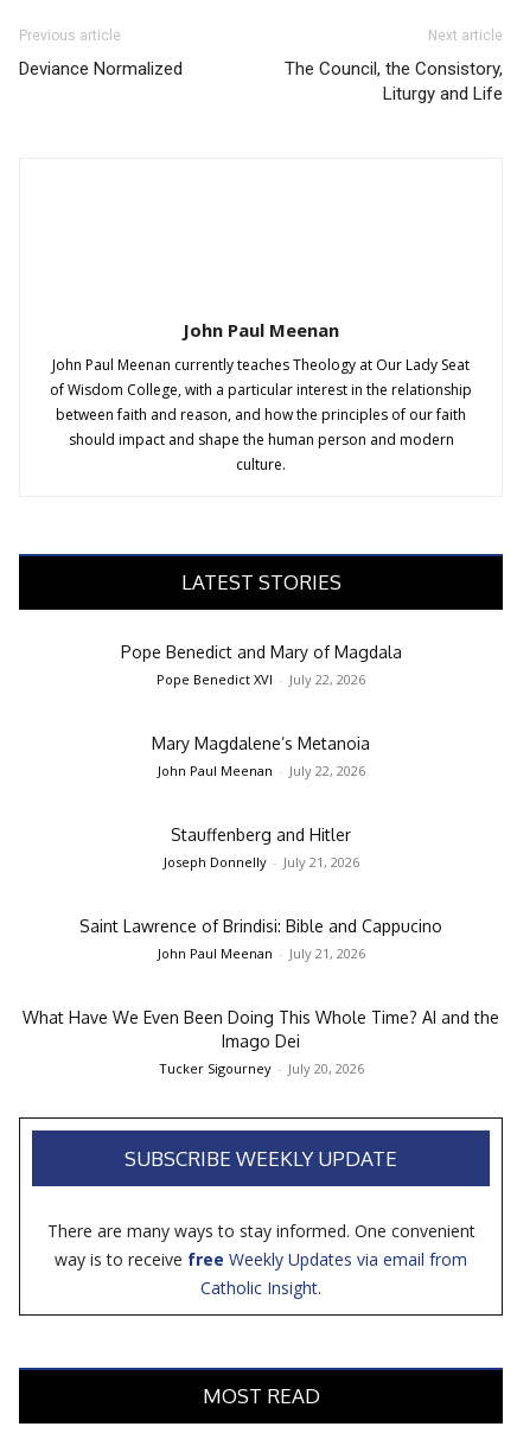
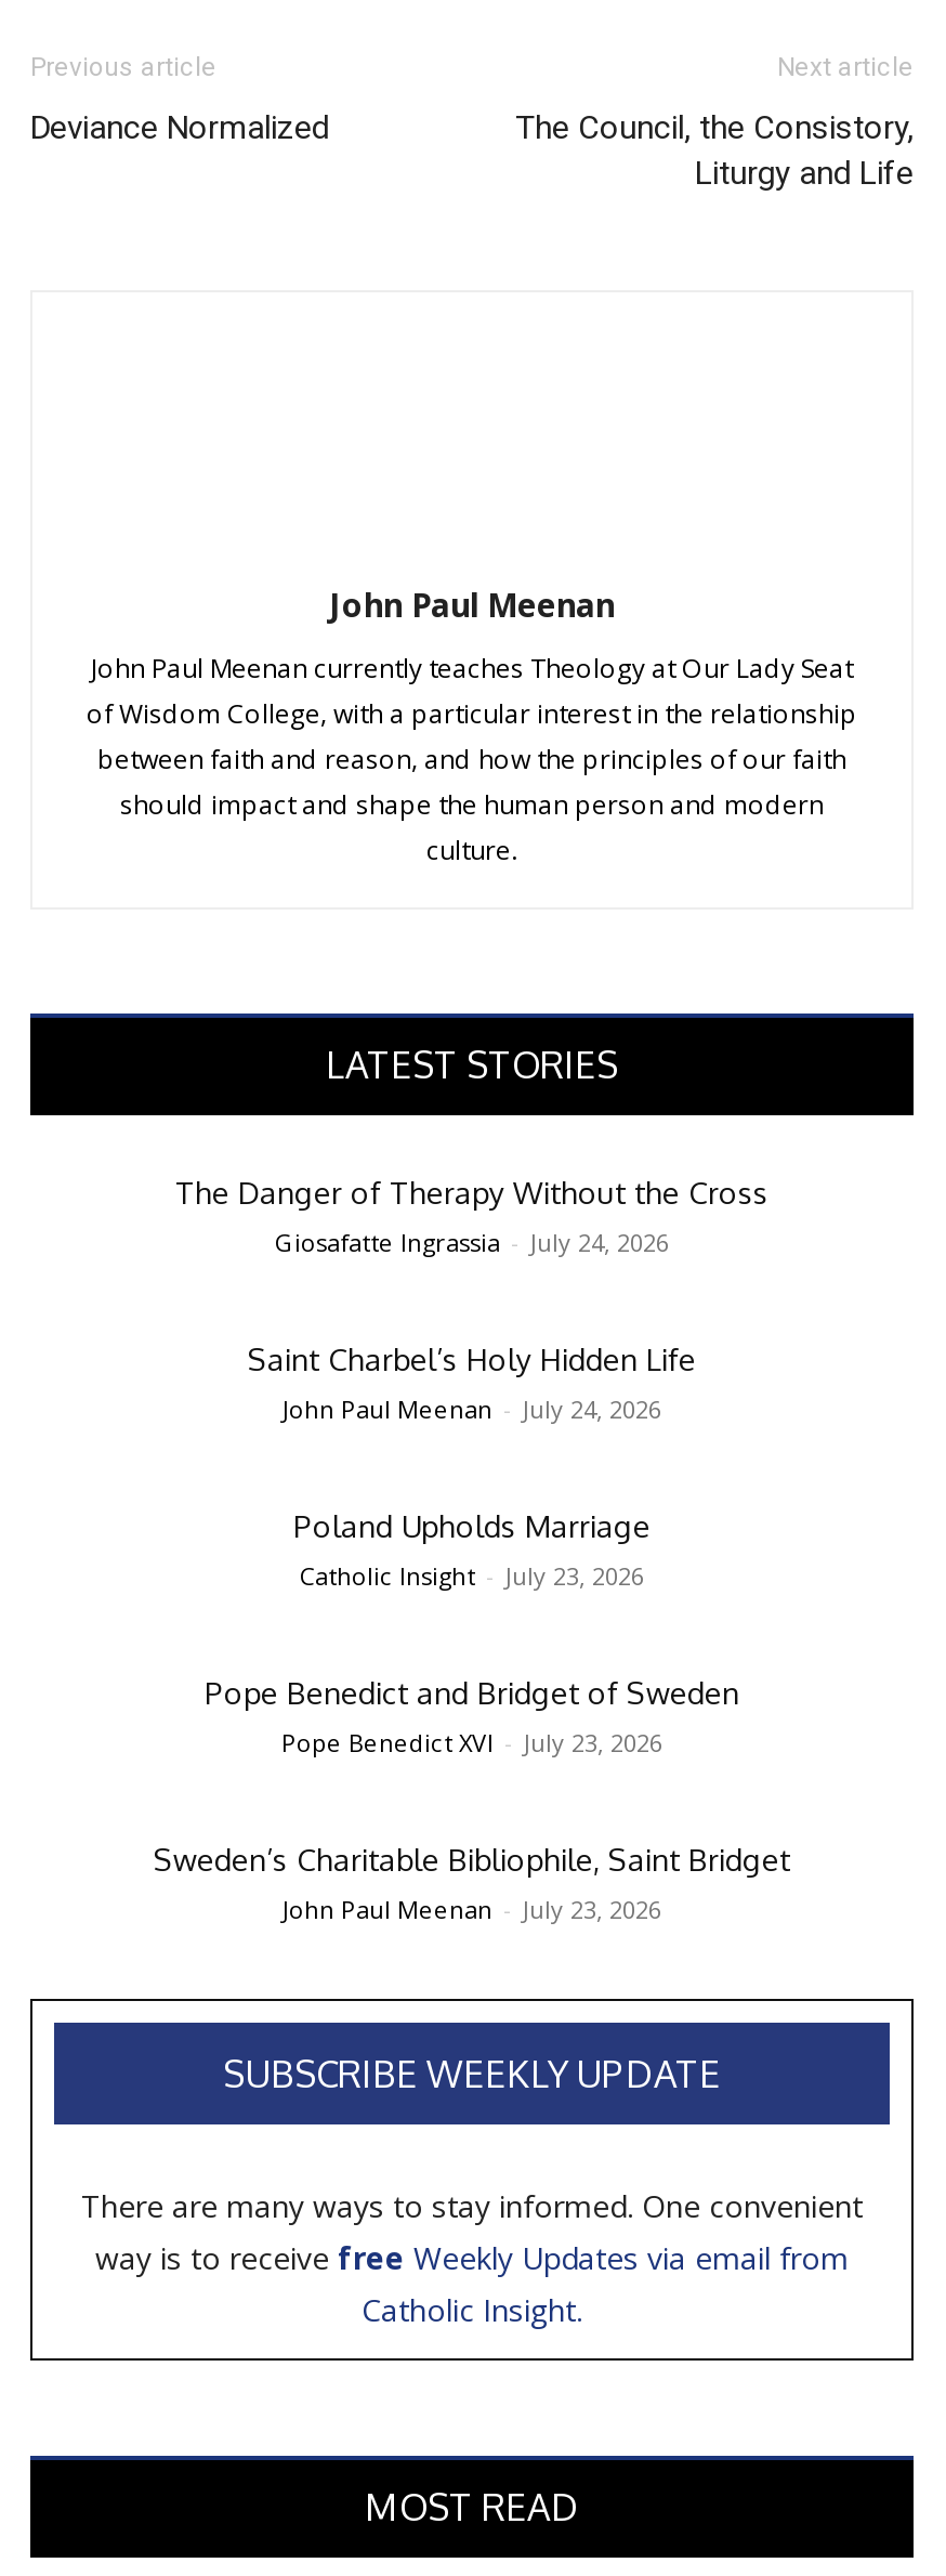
- Pope Benedict and Mary of Magdala
- Pope Benedict XVI - July 22, 2026
+ The Danger of Therapy Without the Cross
+ Giosafatte Ingrassia - July 24, 2026

- Mary Magdalene’s Metanoia
- John Paul Meenan - July 22, 2026
+ Saint Charbel’s Holy Hidden Life
+ John Paul Meenan - July 24, 2026

- Stauffenberg and Hitler
- Joseph Donnelly - July 21, 2026
+ Poland Upholds Marriage
+ Catholic Insight - July 23, 2026

- Saint Lawrence of Brindisi: Bible and Cappucino
- John Paul Meenan - July 21, 2026
+ Pope Benedict and Bridget of Sweden
+ Pope Benedict XVI - July 23, 2026

- What Have We Even Been Doing This Whole Time? AI and the
- Imago Dei
- Tucker Sigourney - July 20, 2026
+ Sweden’s Charitable Bibliophile, Saint Bridget
+ John Paul Meenan - July 23, 2026
